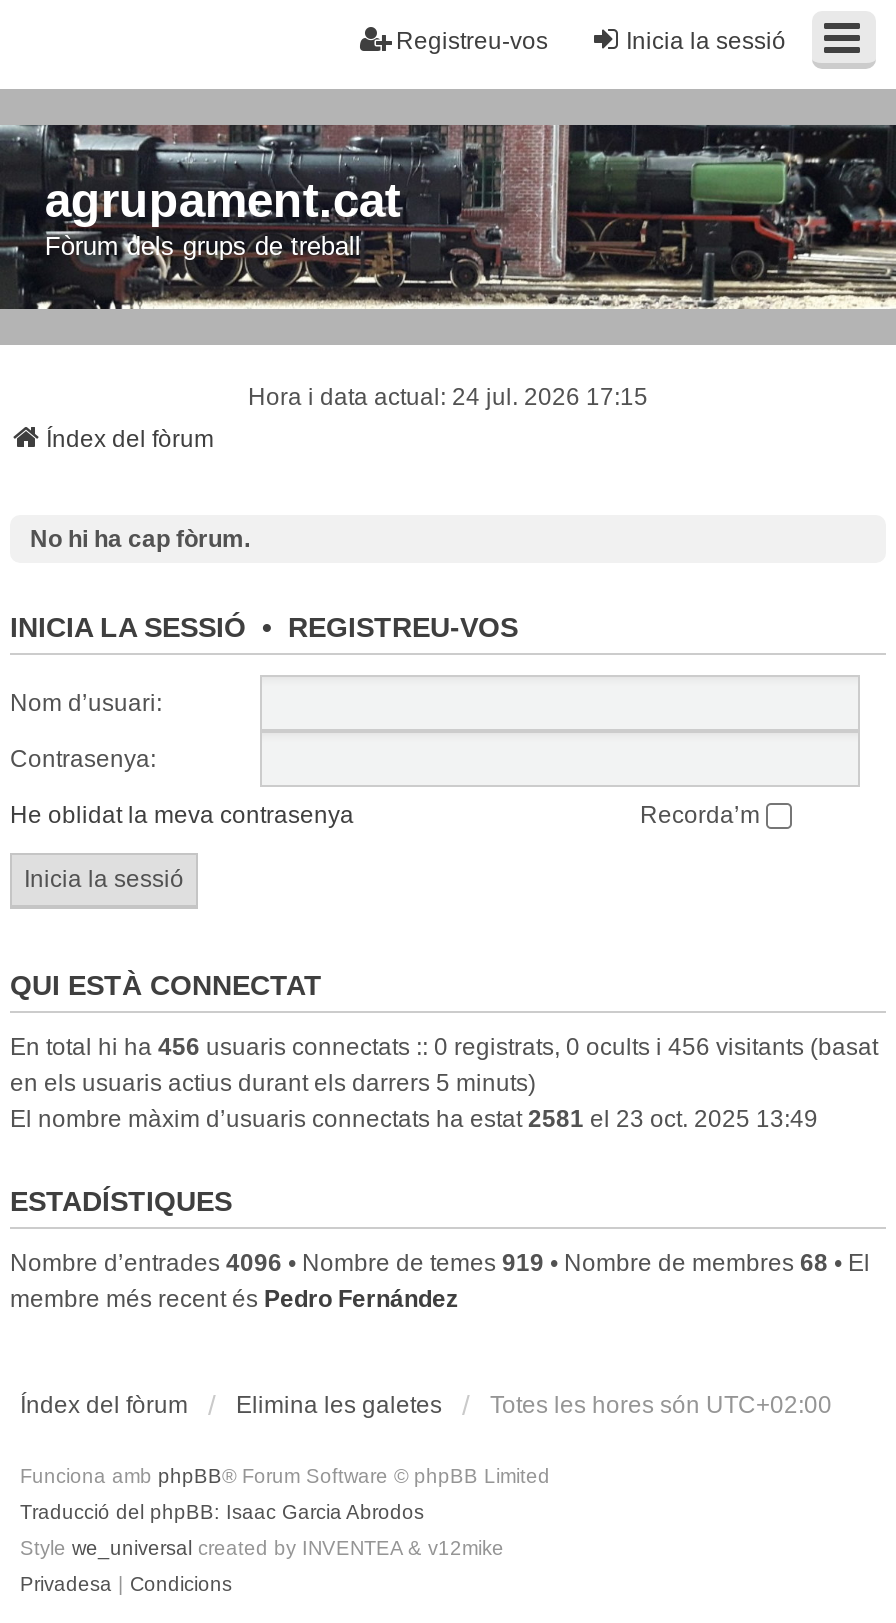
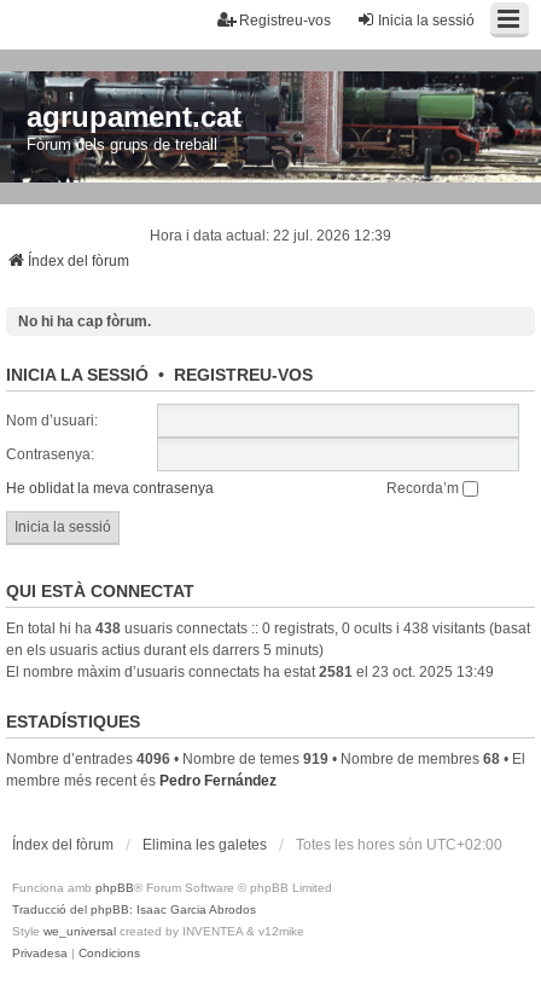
- Hora i data actual: 24 jul. 2026 17:15
+ Hora i data actual: 22 jul. 2026 12:39

- En total hi ha 456 usuaris connectats :: 0 registrats, 0 ocults i 456 visitants (basat
+ En total hi ha 438 usuaris connectats :: 0 registrats, 0 ocults i 438 visitants (basat
